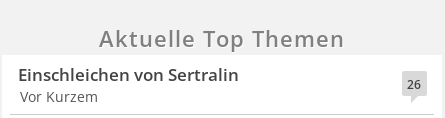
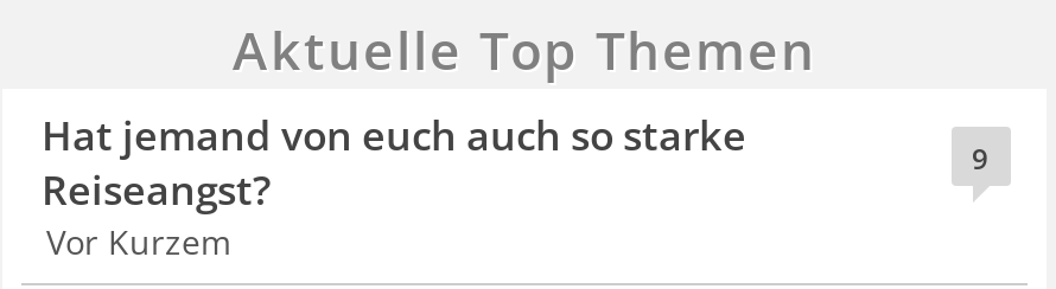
- 26
- Einschleichen von Sertralin
+ 9
+ Hat jemand von euch auch so starke
+ Reiseangst?
